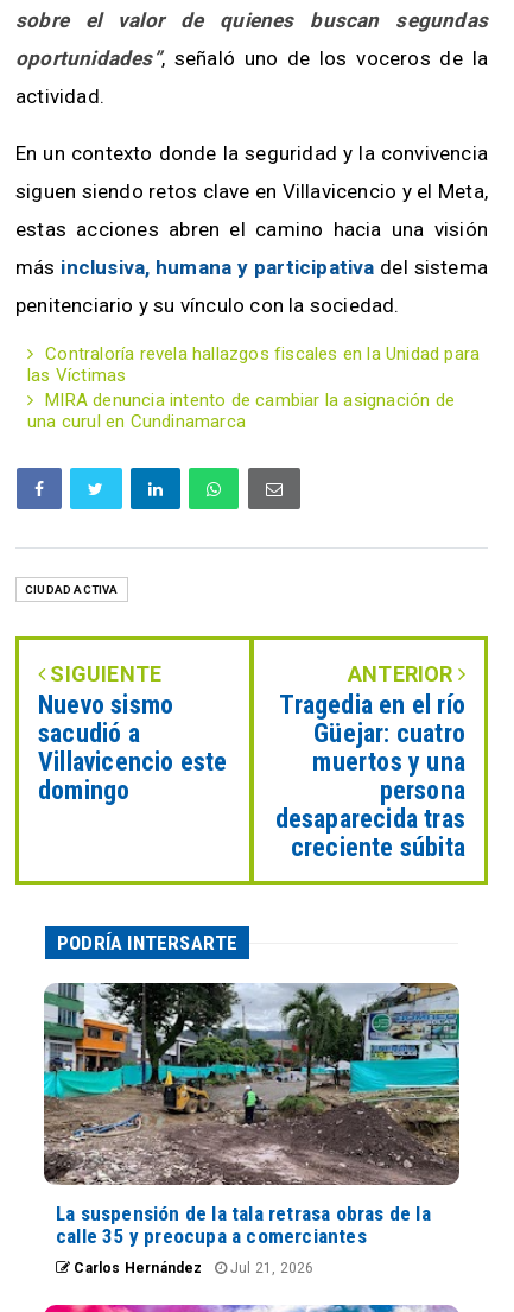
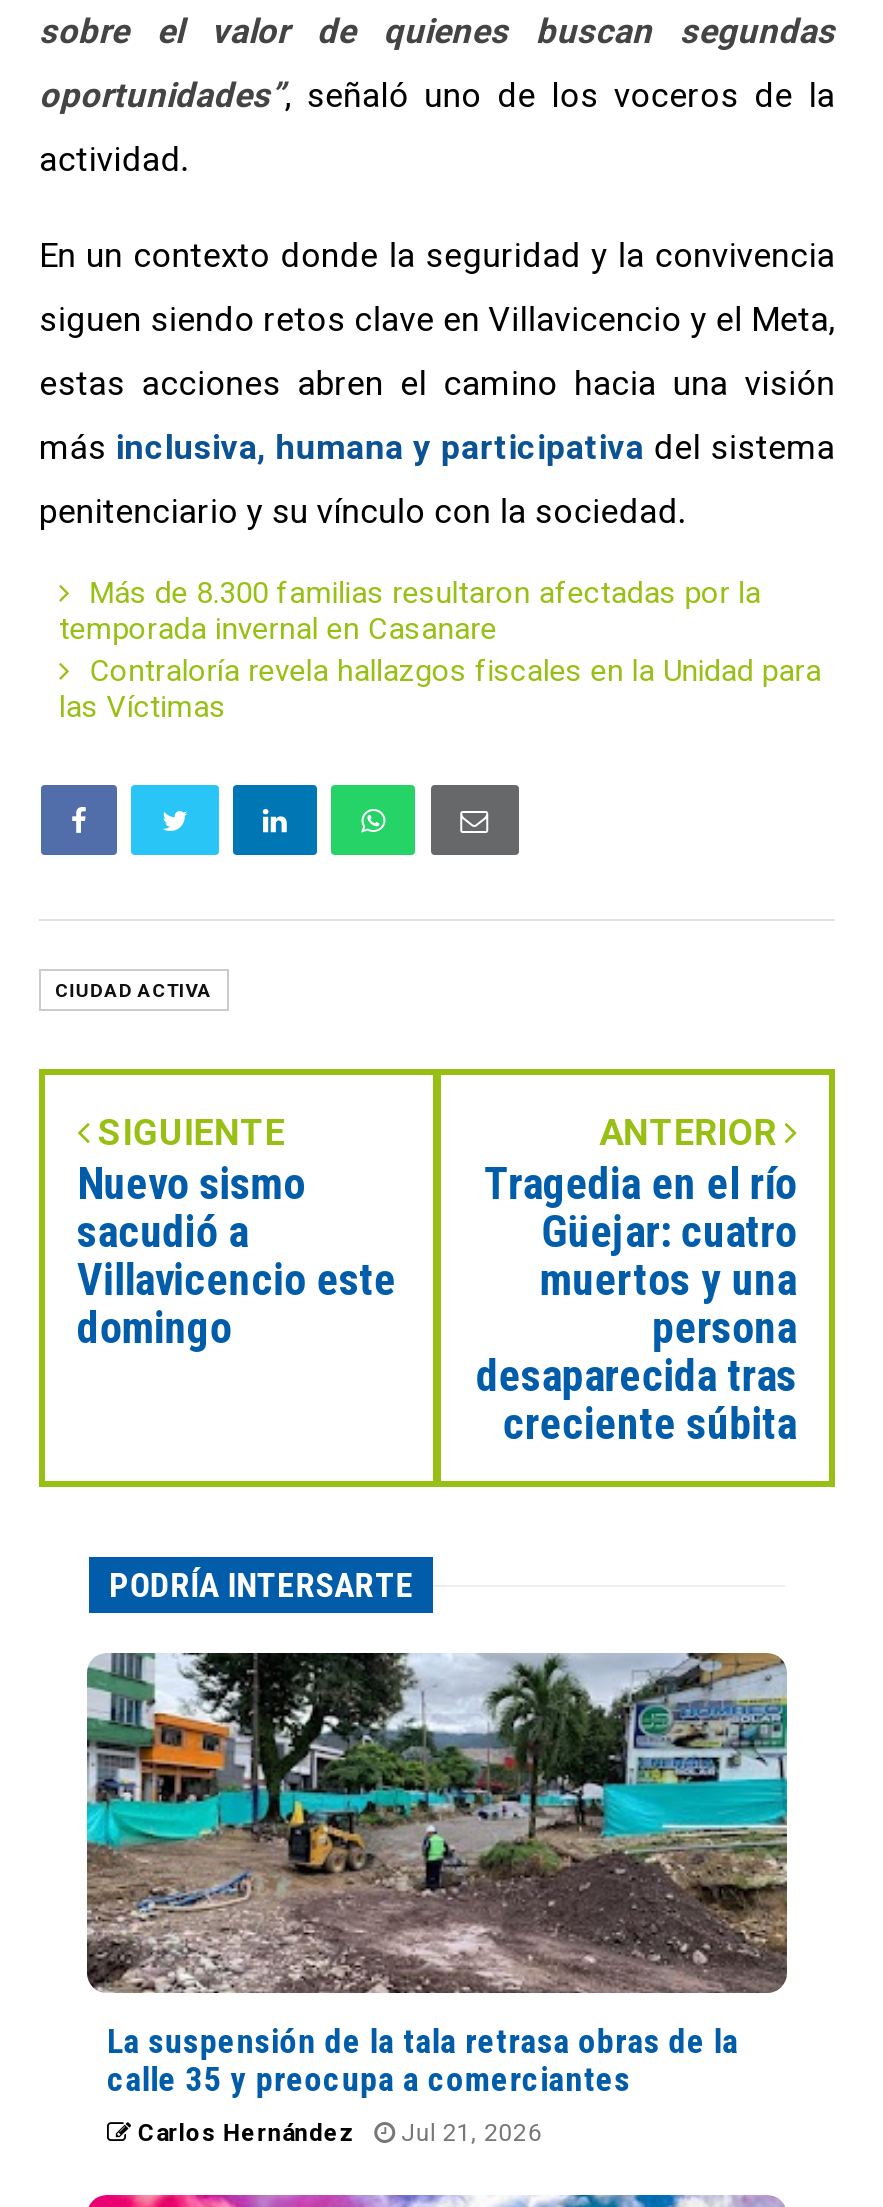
+ Más de 8.300 familias resultaron afectadas por la
+ temporada invernal en Casanare

moved down: Contraloría revela hallazgos fiscales en la Unidad para | las Víctimas

- MIRA denuncia intento de cambiar la asignación de
- una curul en Cundinamarca
